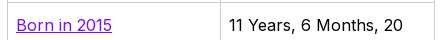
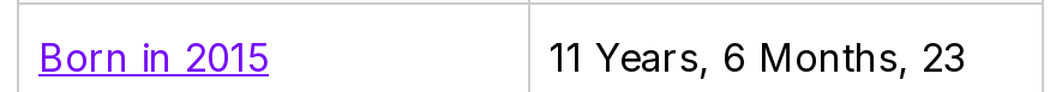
- 11 Years, 6 Months, 20
+ 11 Years, 6 Months, 23
